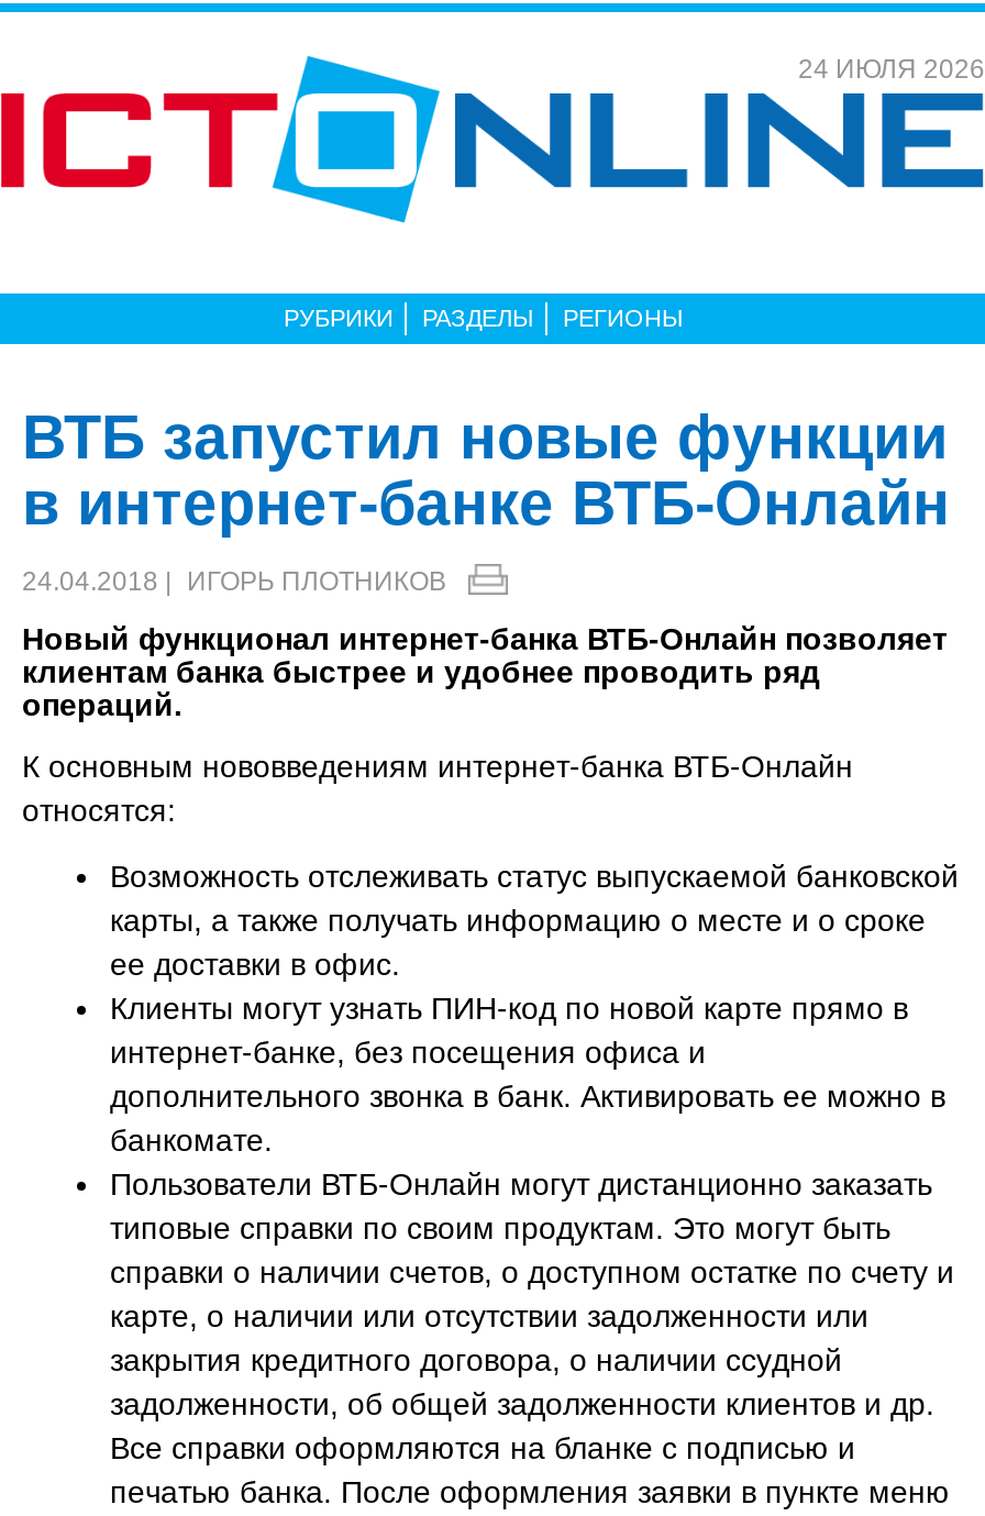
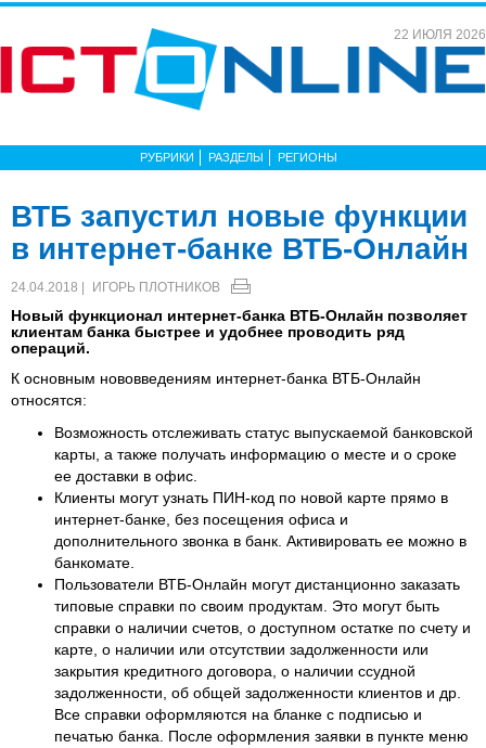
- 24 ИЮЛЯ 2026
+ 22 ИЮЛЯ 2026
